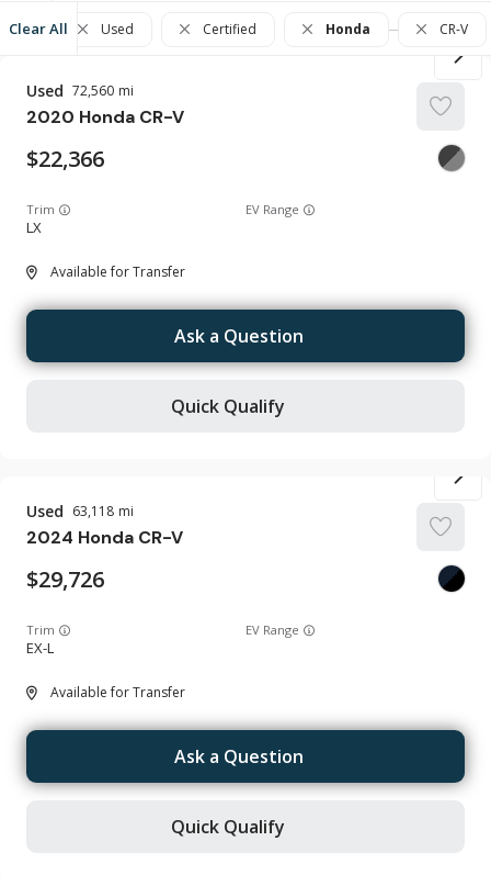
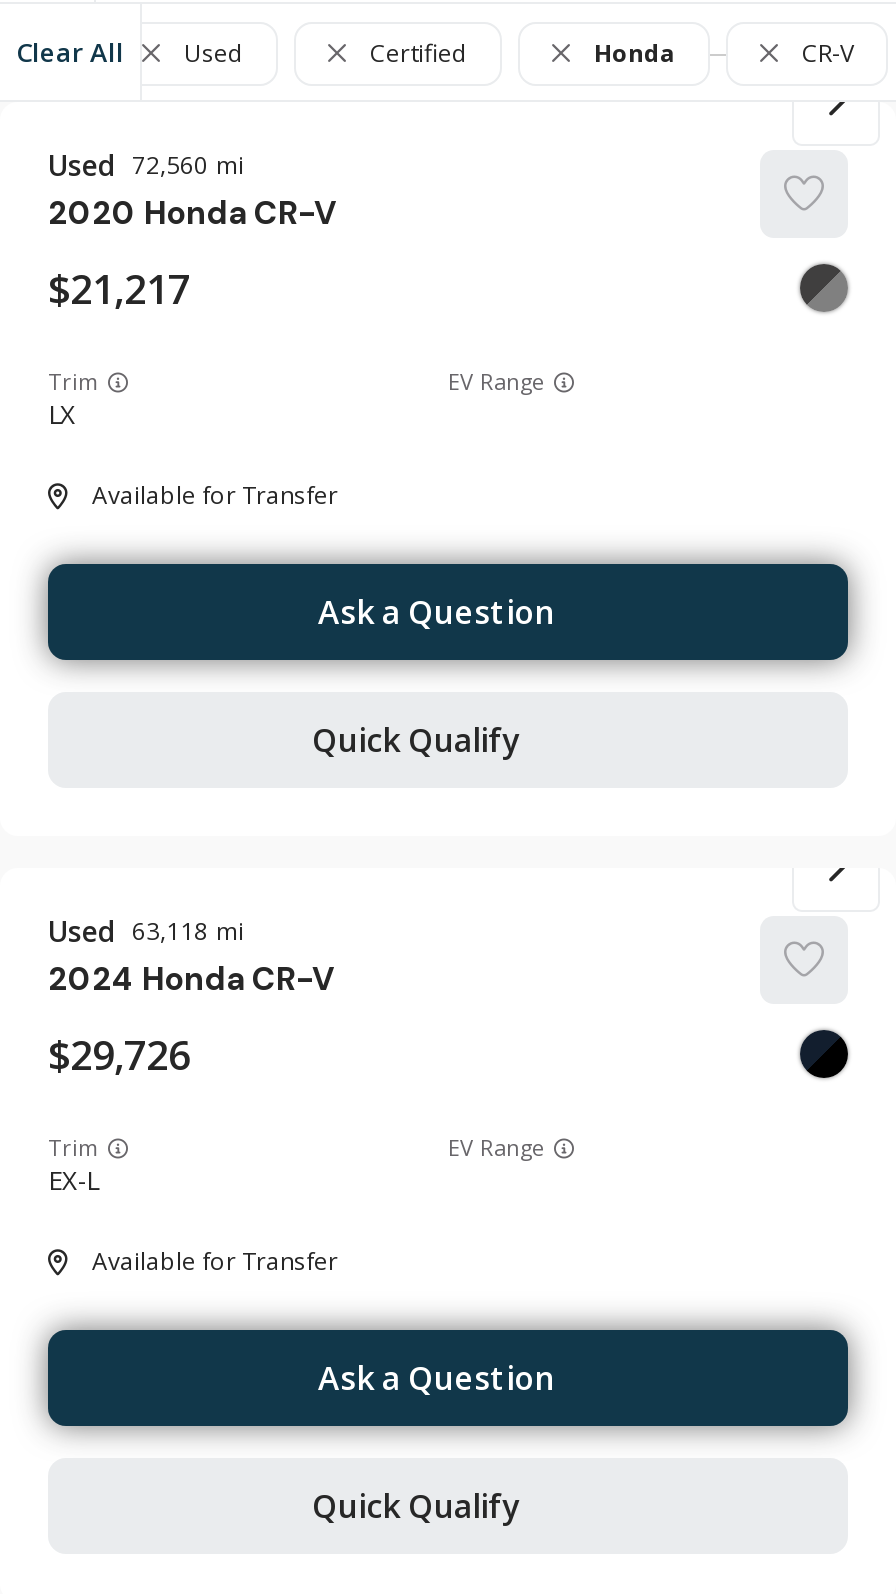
- 22,366
+ 21,217
